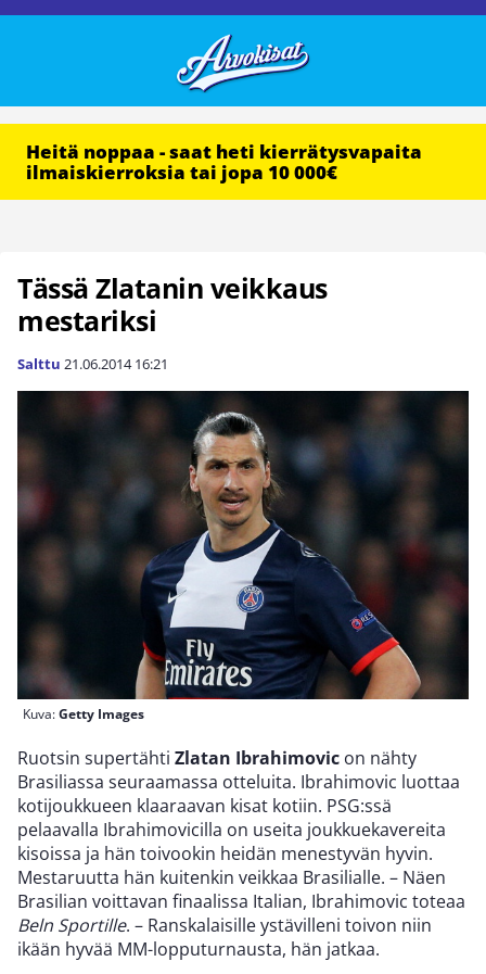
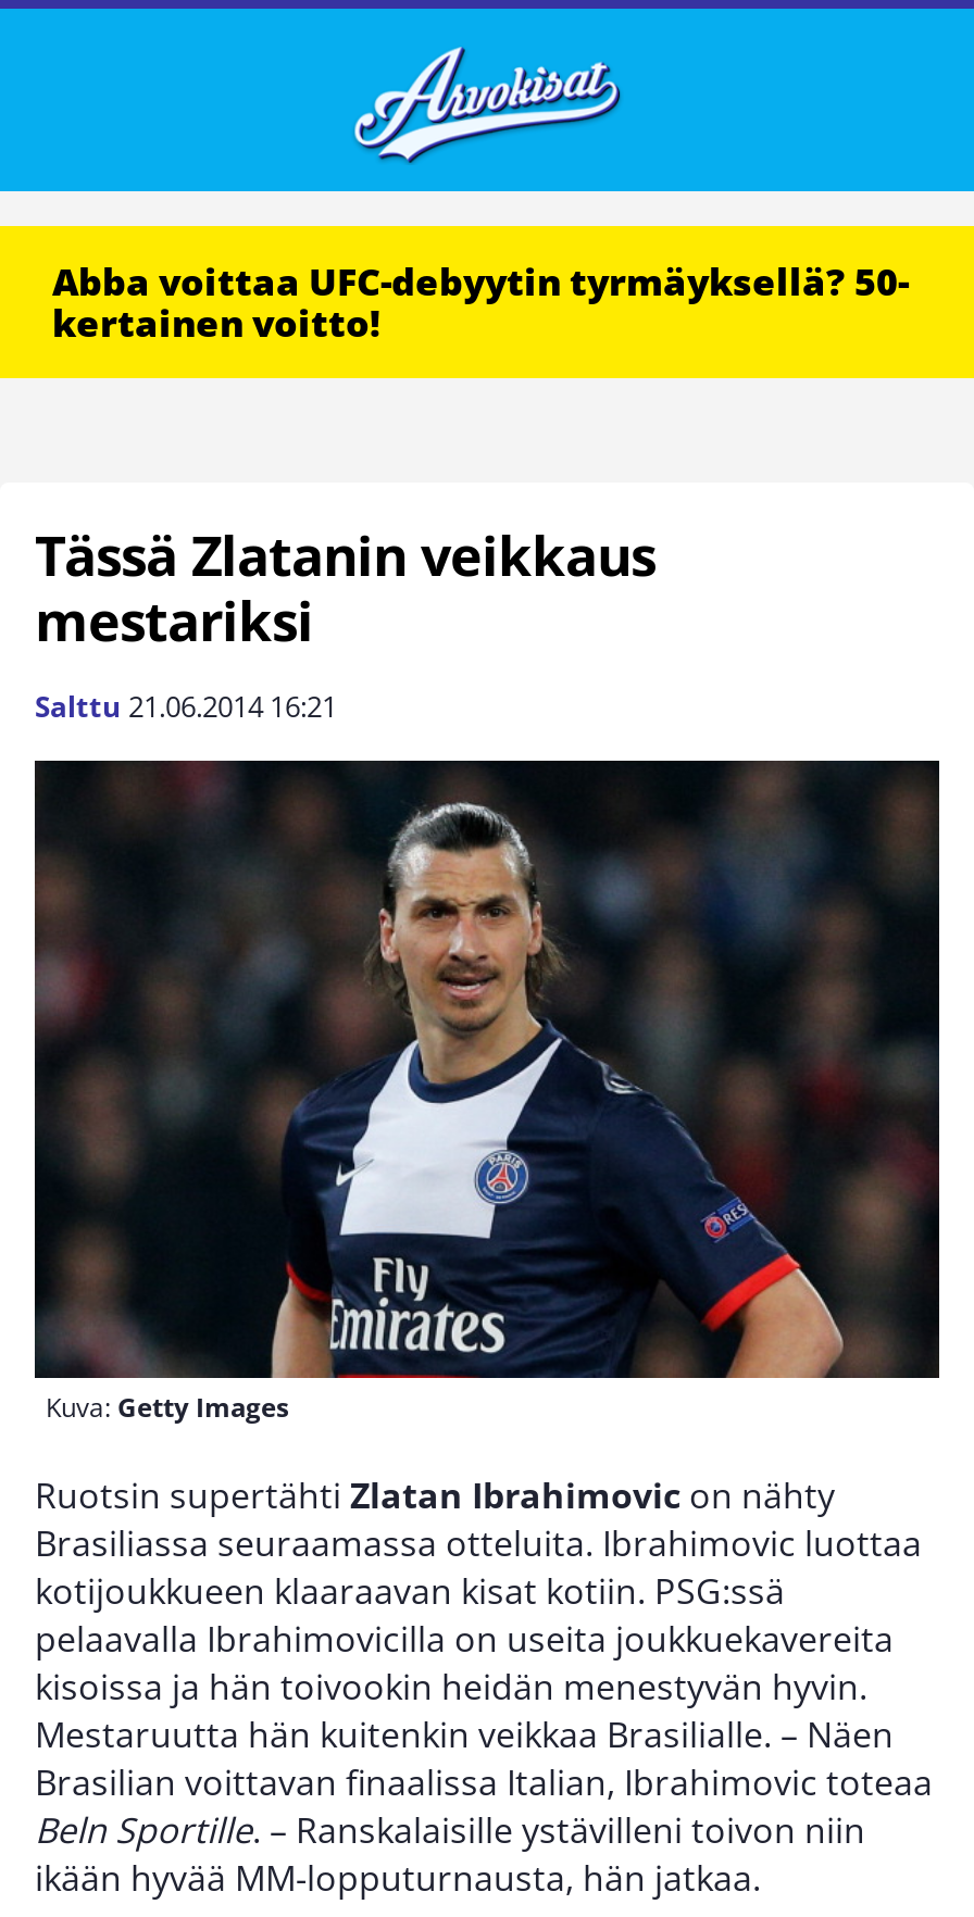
- Heitä noppaa - saat heti kierrätysvapaita
- ilmaiskierroksia tai jopa 10 000€
+ Abba voittaa UFC-debyytin tyrmäyksellä? 50-
+ kertainen voitto!
